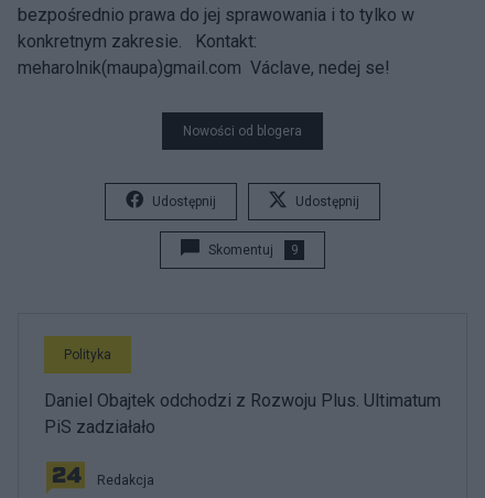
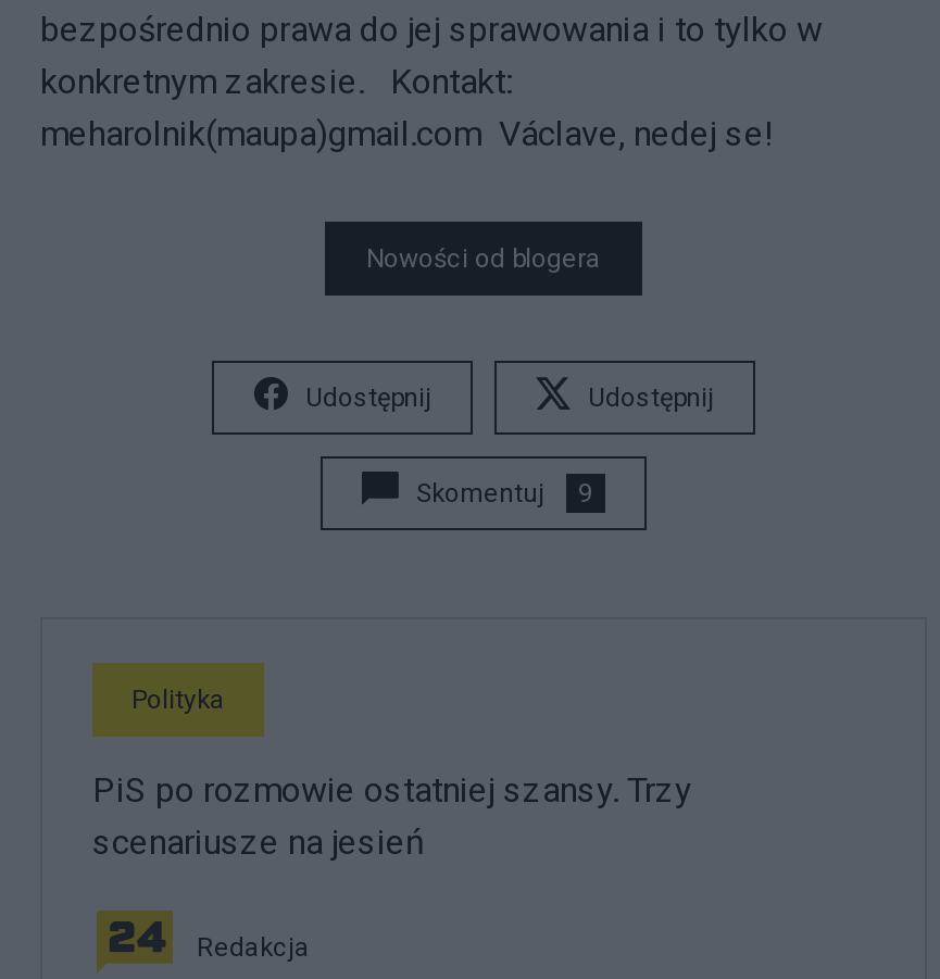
- Daniel Obajtek odchodzi z Rozwoju Plus. Ultimatum
- PiS zadziałało
+ PiS po rozmowie ostatniej szansy. Trzy
+ scenariusze na jesień
